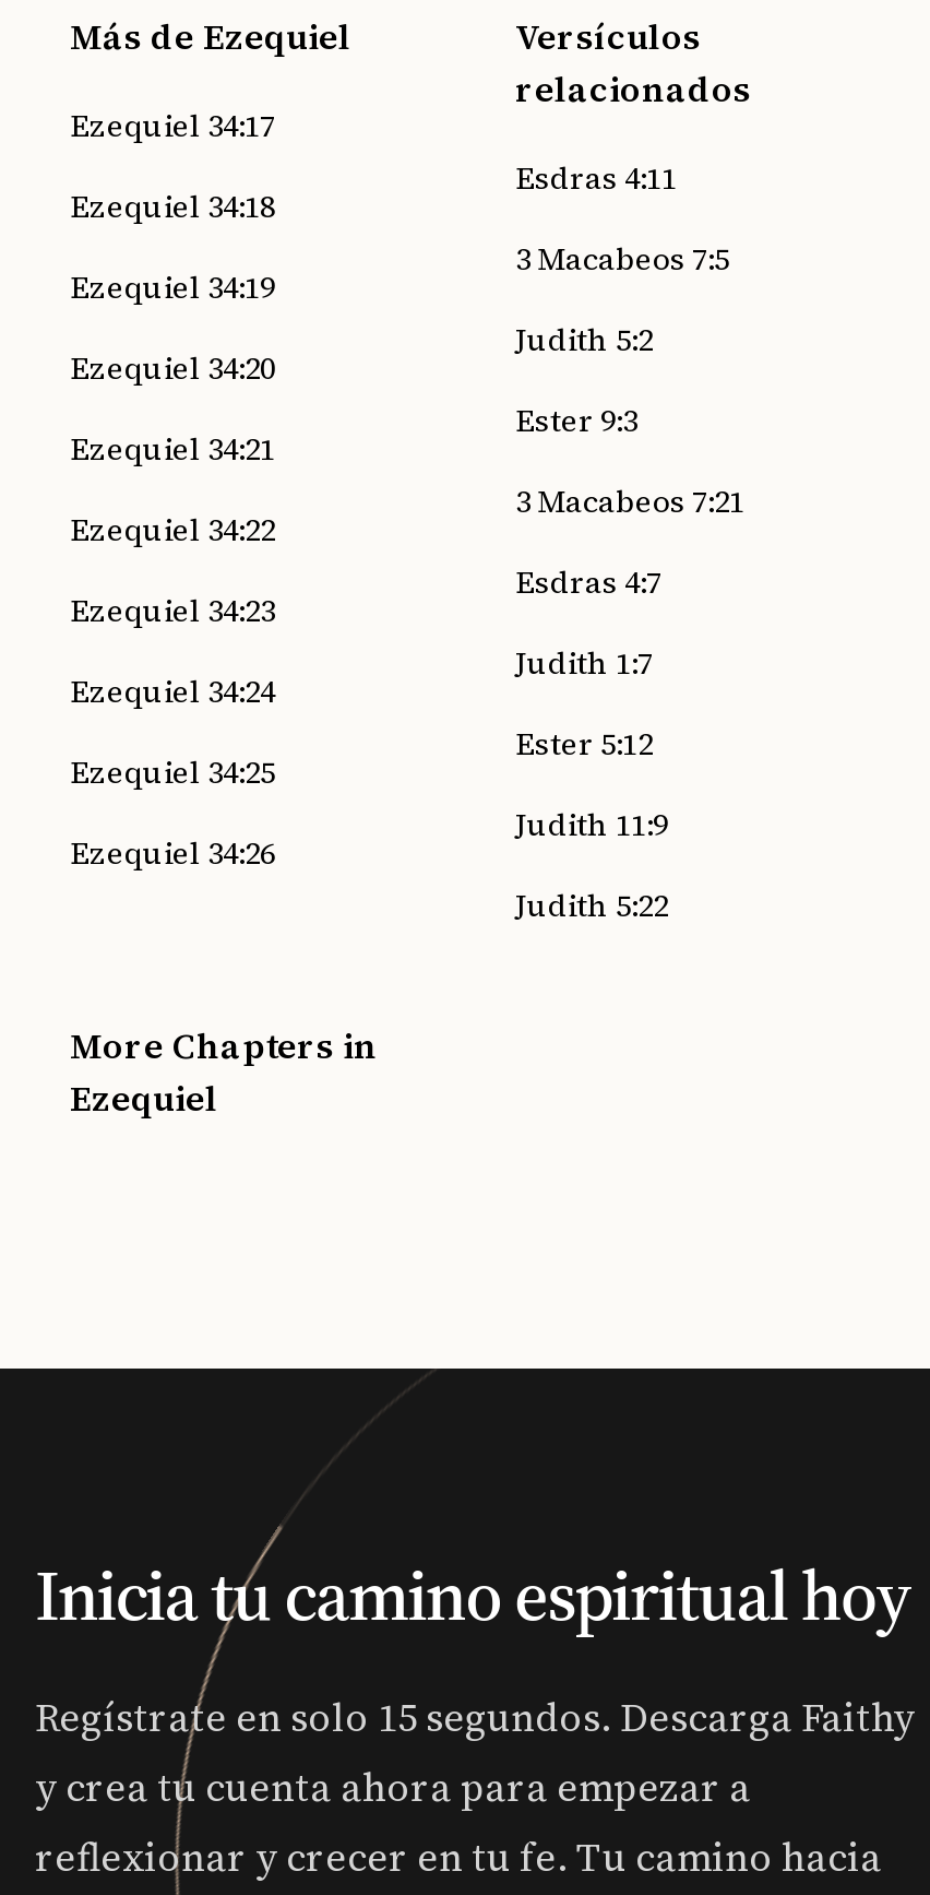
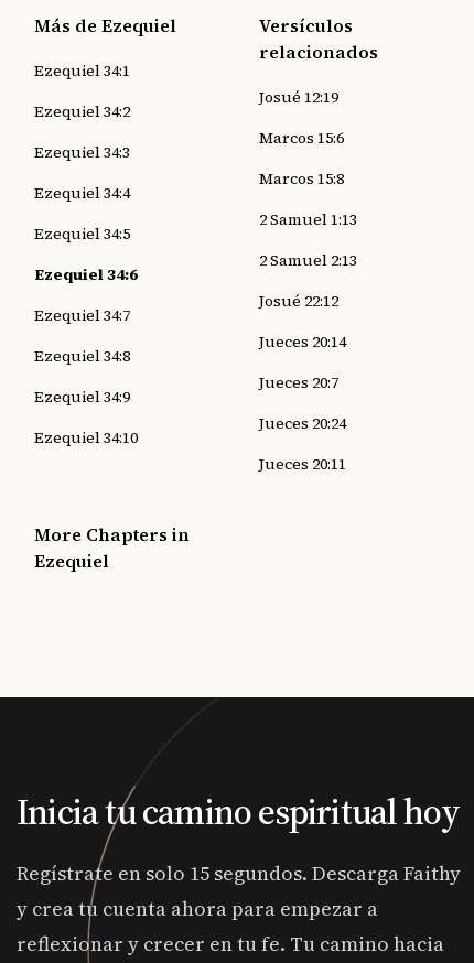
- Ezequiel 34:17
+ Ezequiel 34:1

- Esdras 4:11
+ Josué 12:19

- Ezequiel 34:18
+ Ezequiel 34:2

- 3 Macabeos 7:5
+ Marcos 15:6

- Ezequiel 34:19
+ Ezequiel 34:3

- Judith 5:2
+ Marcos 15:8

- Ezequiel 34:20
+ Ezequiel 34:4

- Ester 9:3
+ 2 Samuel 1:13

- Ezequiel 34:21
+ Ezequiel 34:5

- 3 Macabeos 7:21
+ 2 Samuel 2:13

- Ezequiel 34:22
+ Ezequiel 34:6

- Esdras 4:7
+ Josué 22:12

- Ezequiel 34:23
+ Ezequiel 34:7

- Judith 1:7
+ Jueces 20:14

- Ezequiel 34:24
+ Ezequiel 34:8

- Ester 5:12
+ Jueces 20:7

- Ezequiel 34:25
+ Ezequiel 34:9

- Judith 11:9
+ Jueces 20:24

- Ezequiel 34:26
+ Ezequiel 34:10

- Judith 5:22
+ Jueces 20:11
